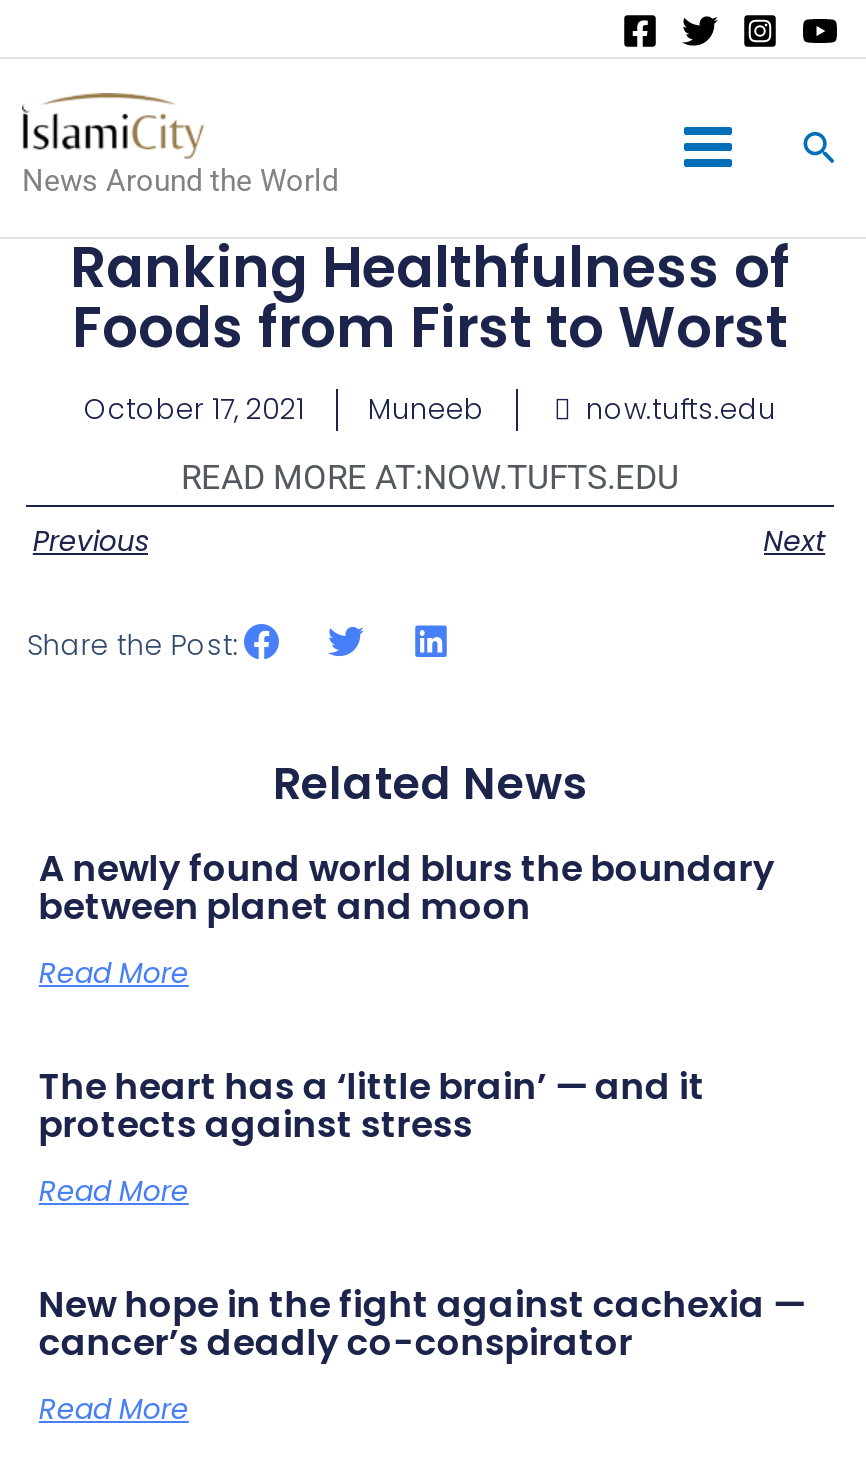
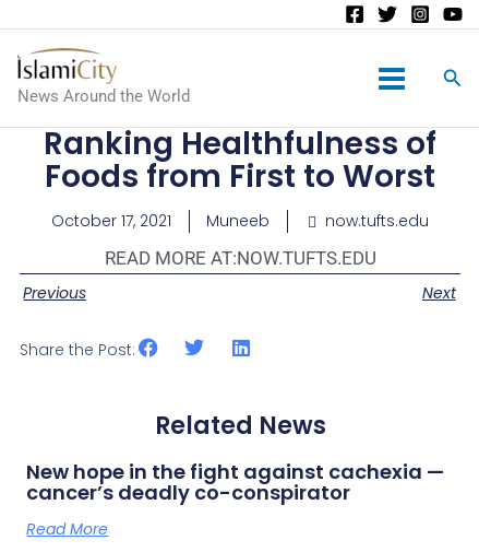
- A newly found world blurs the boundary
- between planet and moon
- Read More
- The heart has a ‘little brain’ — and it
- protects against stress
- Read More
